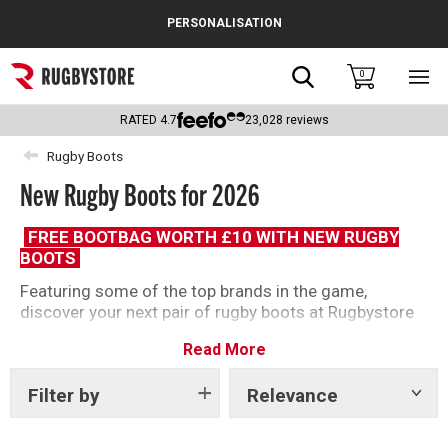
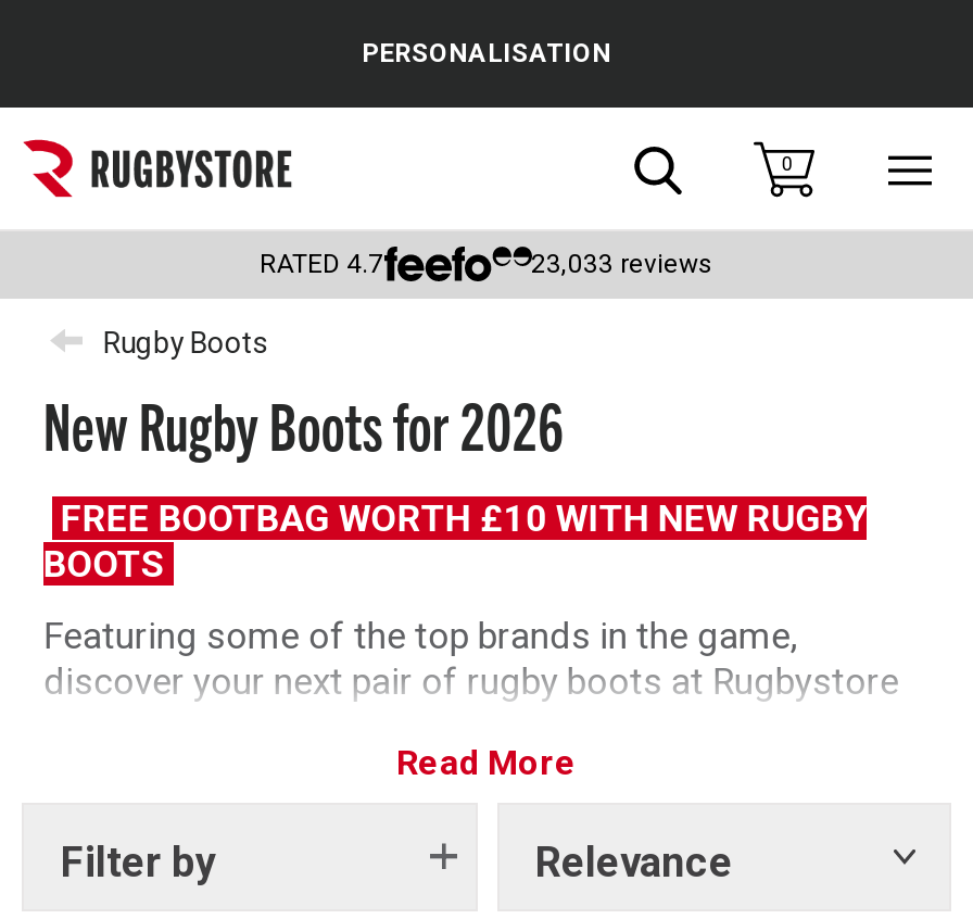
- 23,028 reviews
+ 23,033 reviews
